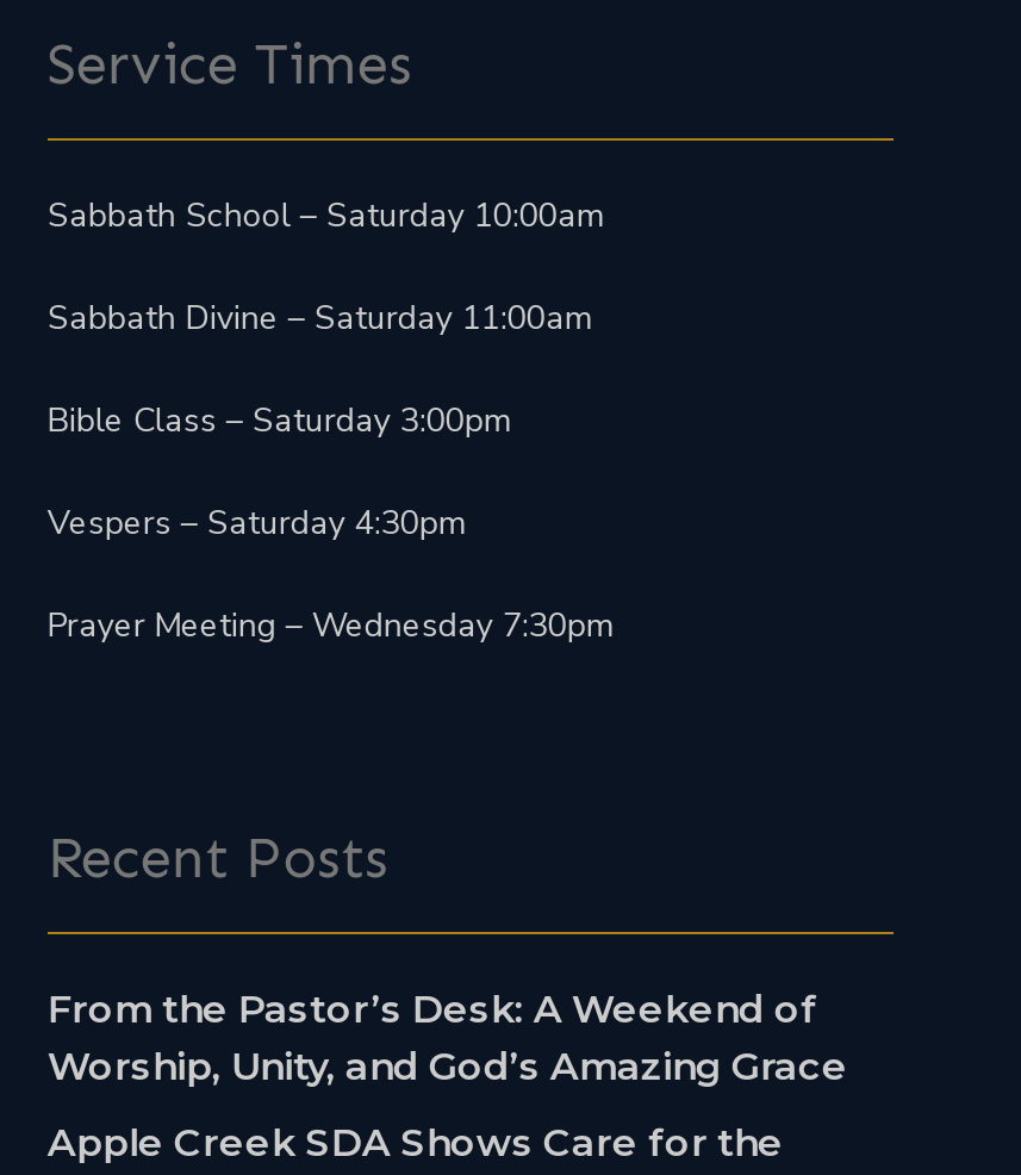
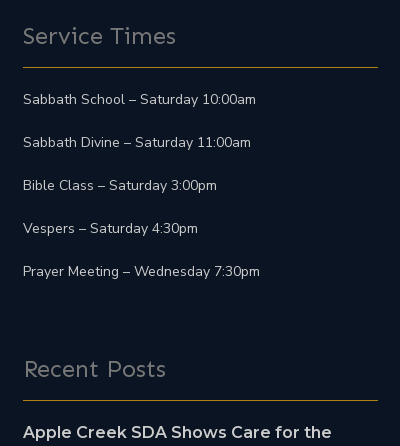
- From the Pastor’s Desk: A Weekend of
- Worship, Unity, and God’s Amazing Grace
